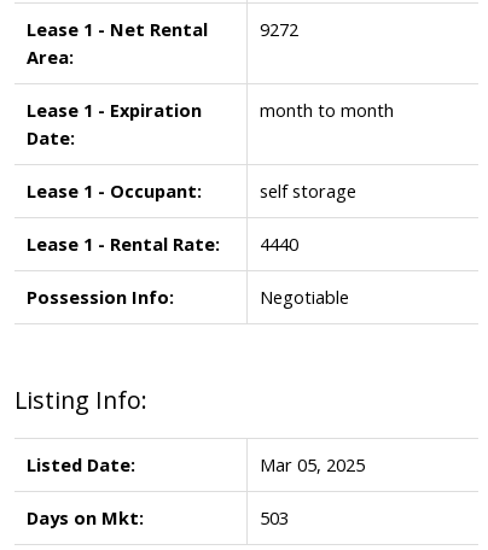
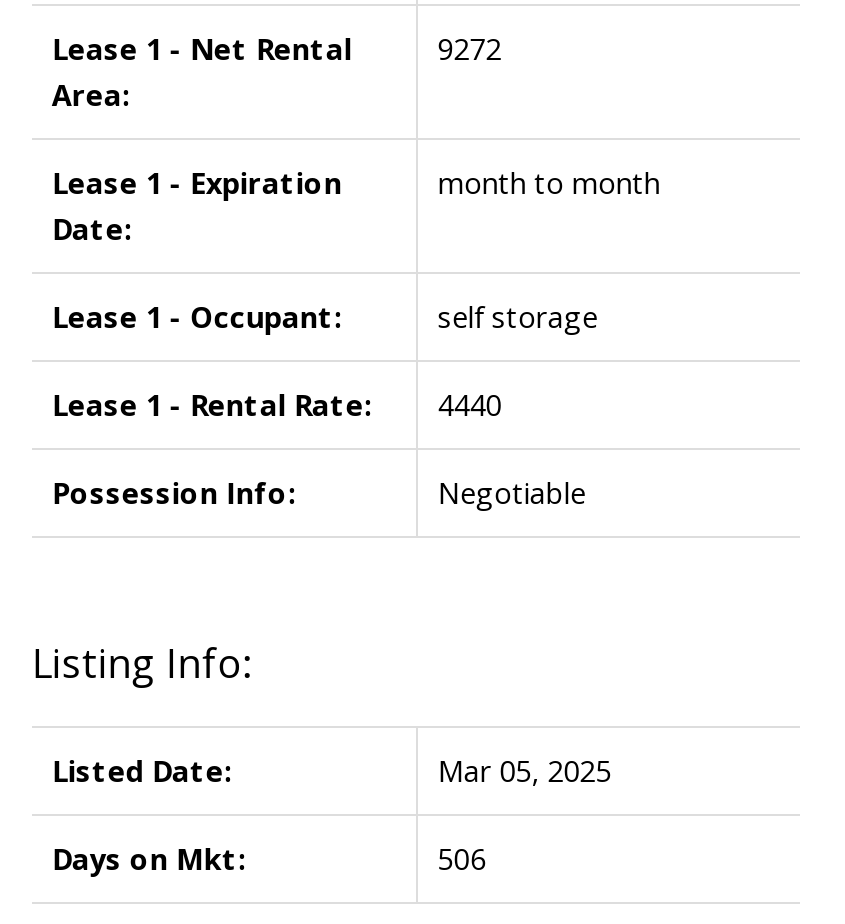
- 503
+ 506
